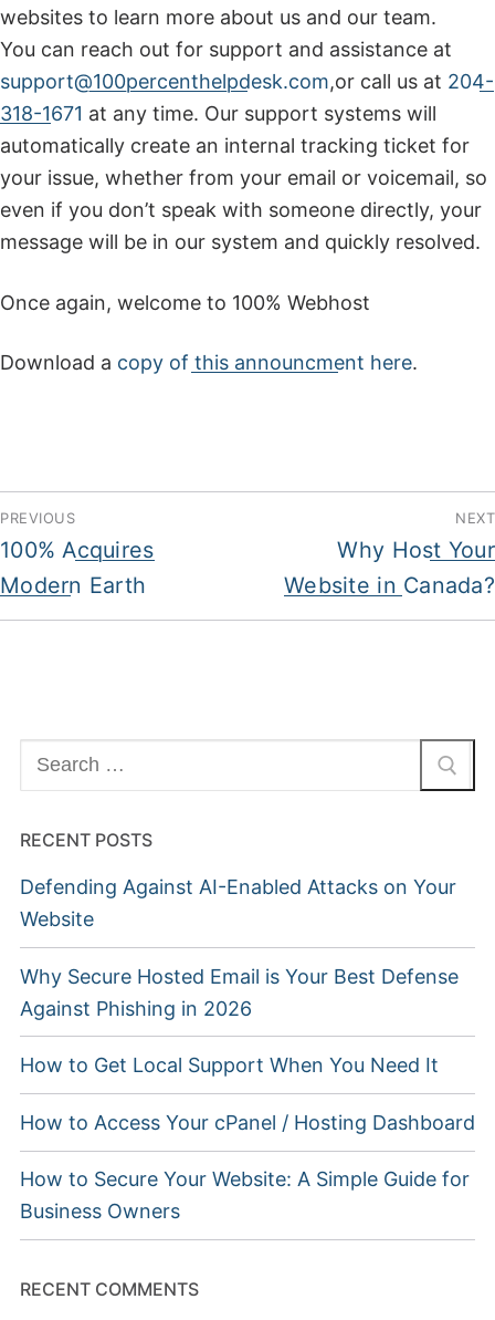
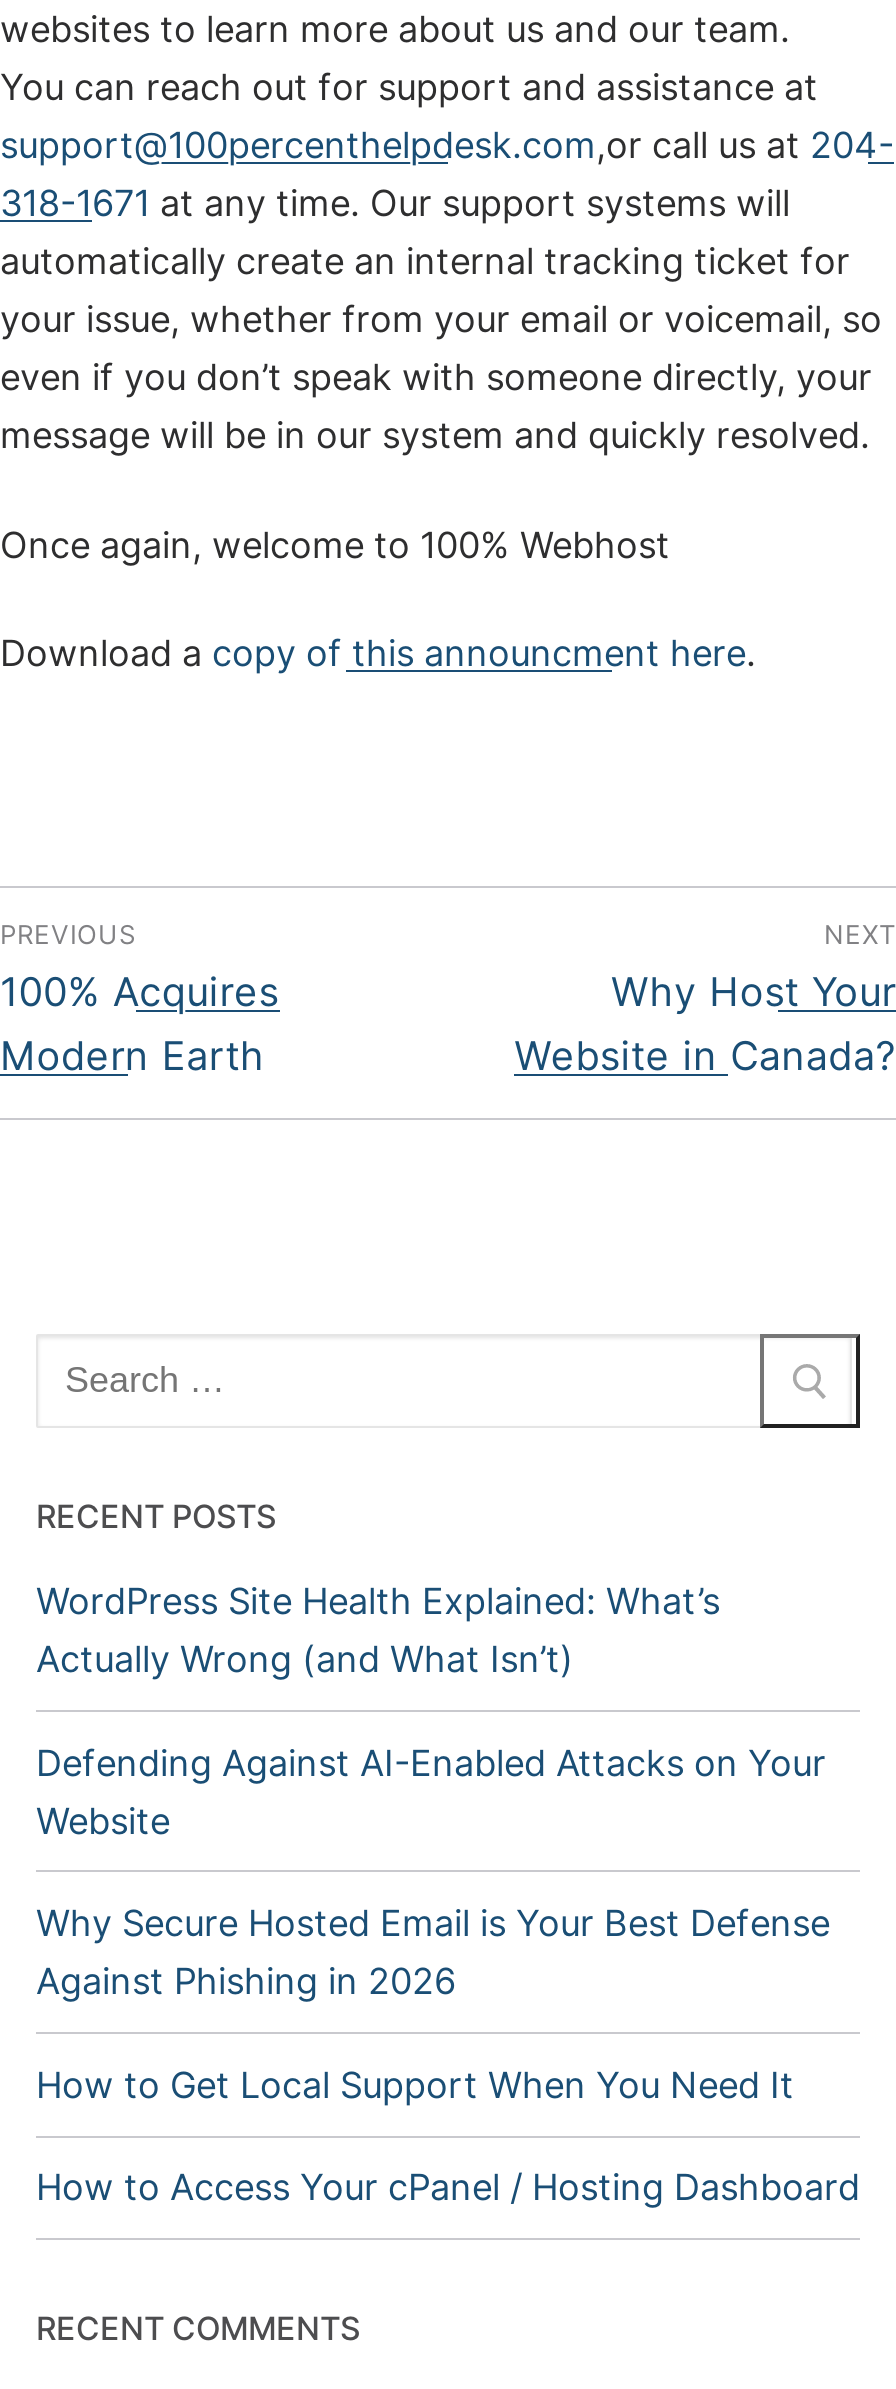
+ WordPress Site Health Explained: What’s
+ Actually Wrong (and What Isn’t)

moved down: Defending Against AI-Enabled Attacks on Your | Website | Why Secure Hosted Email is Your Best Defense | Against Phishing in 2026 | How to Get Local Support When You Need It | How to Access Your cPanel / Hosting Dashboard

- How to Secure Your Website: A Simple Guide for
- Business Owners
